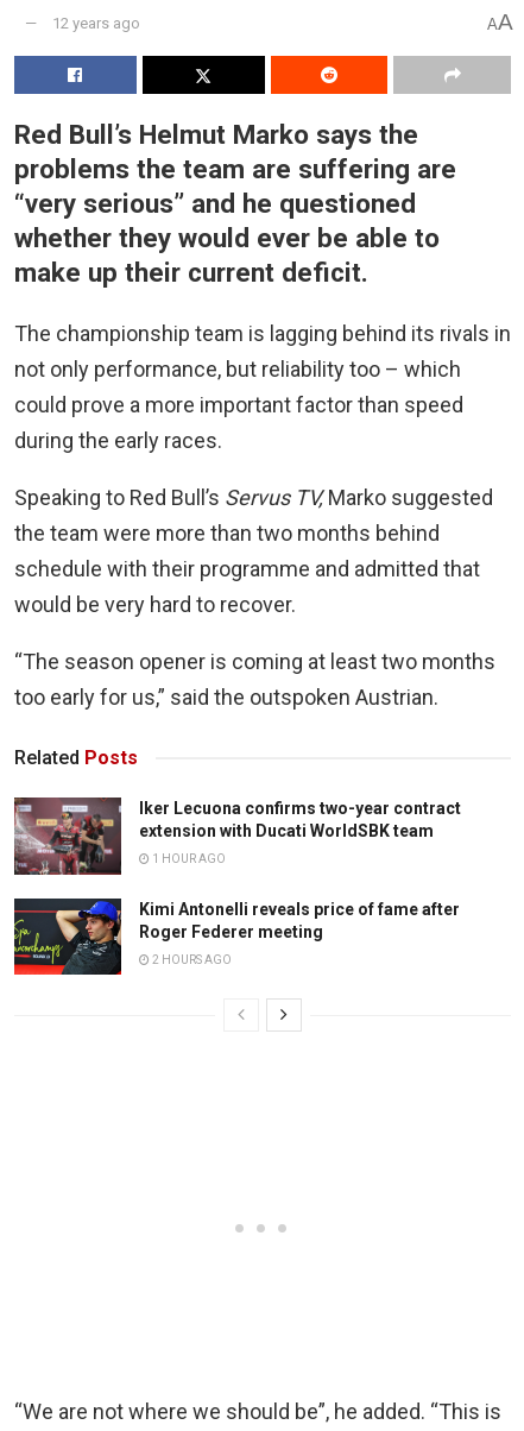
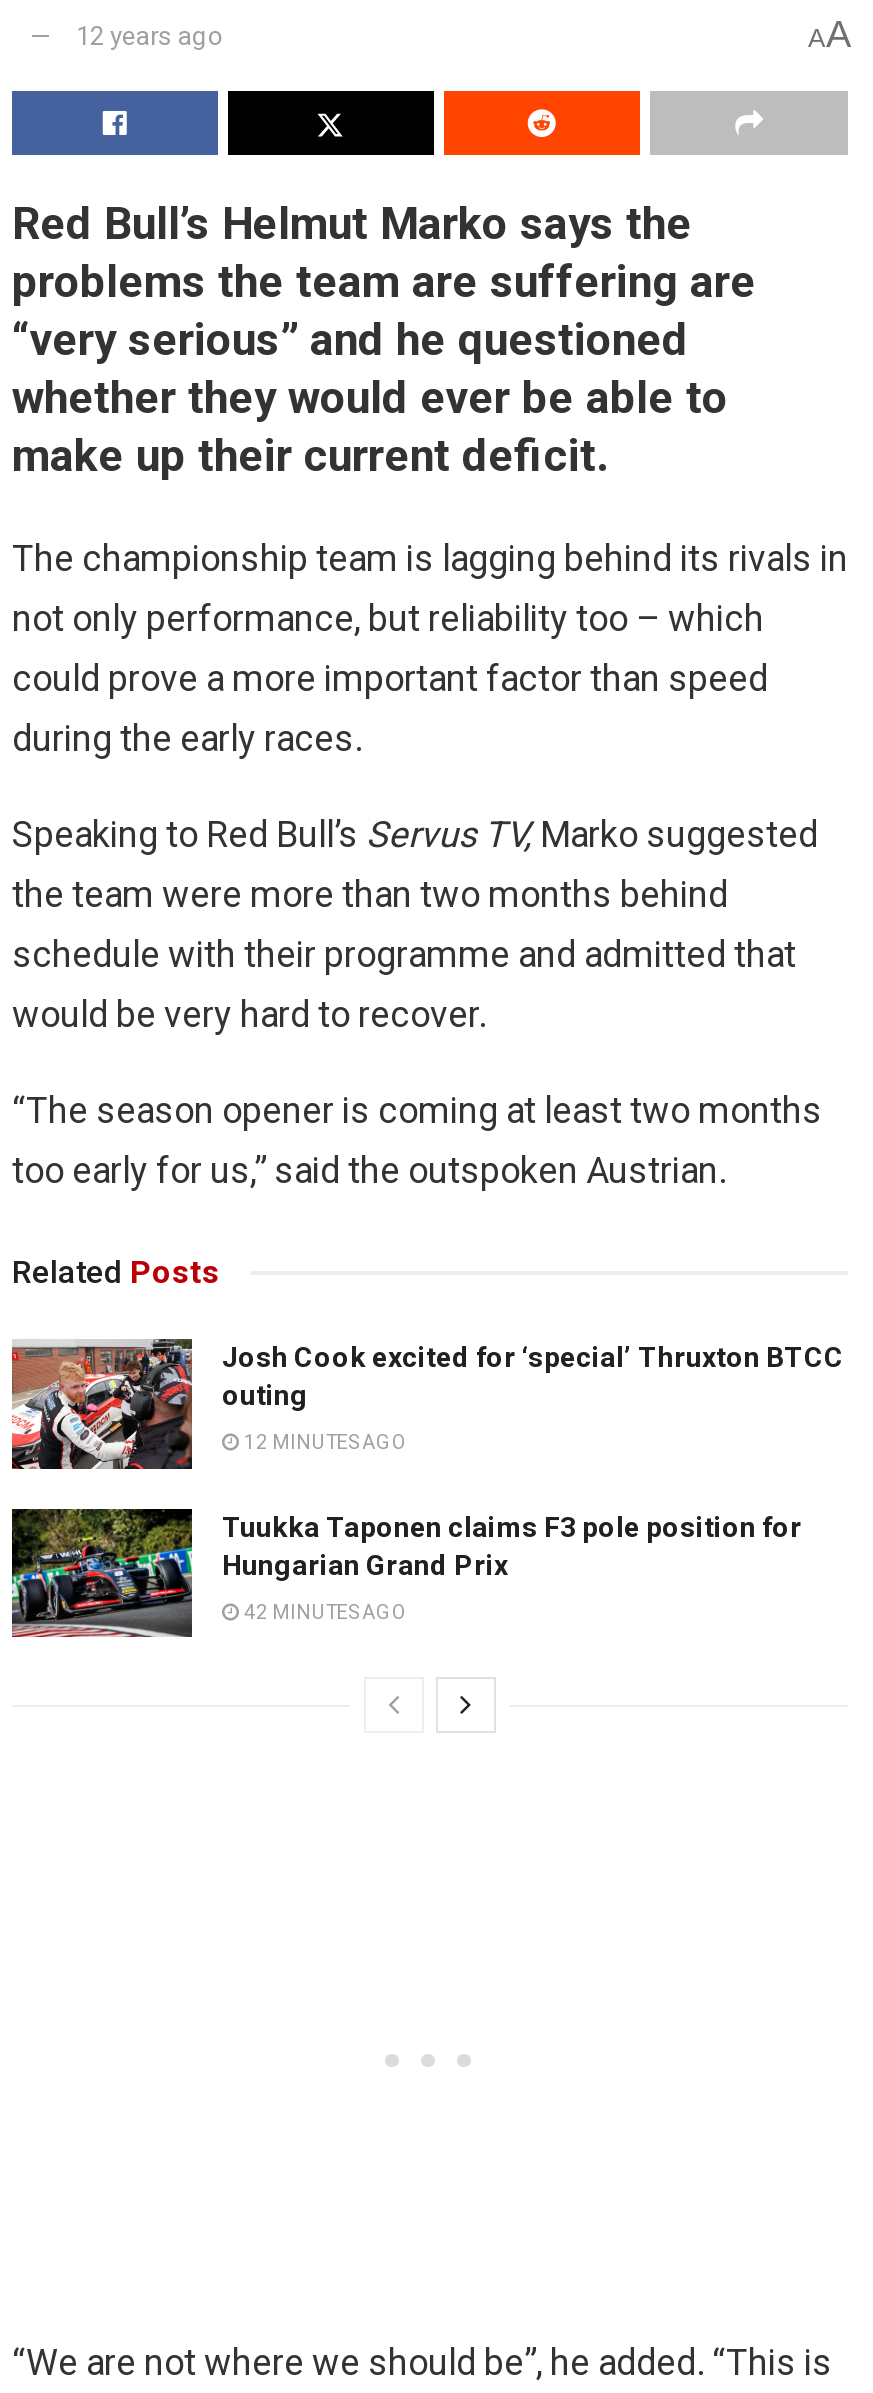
- [image]
- Iker Lecuona confirms two-year contract
- extension with Ducati WorldSBK team
+ [image]
+ Josh Cook excited for ‘special’ Thruxton BTCC
+ outing

- 1 HOUR AGO
+ 12 MINUTES AGO

- [image]
- Kimi Antonelli reveals price of fame after
- Roger Federer meeting
+ [image]
+ Tuukka Taponen claims F3 pole position for
+ Hungarian Grand Prix

- 2 HOURS AGO
+ 42 MINUTES AGO
